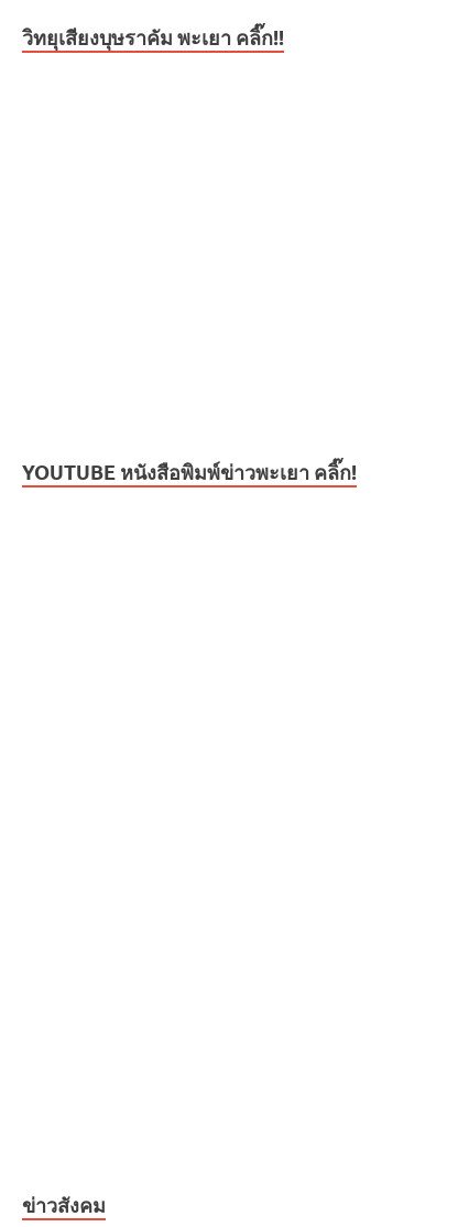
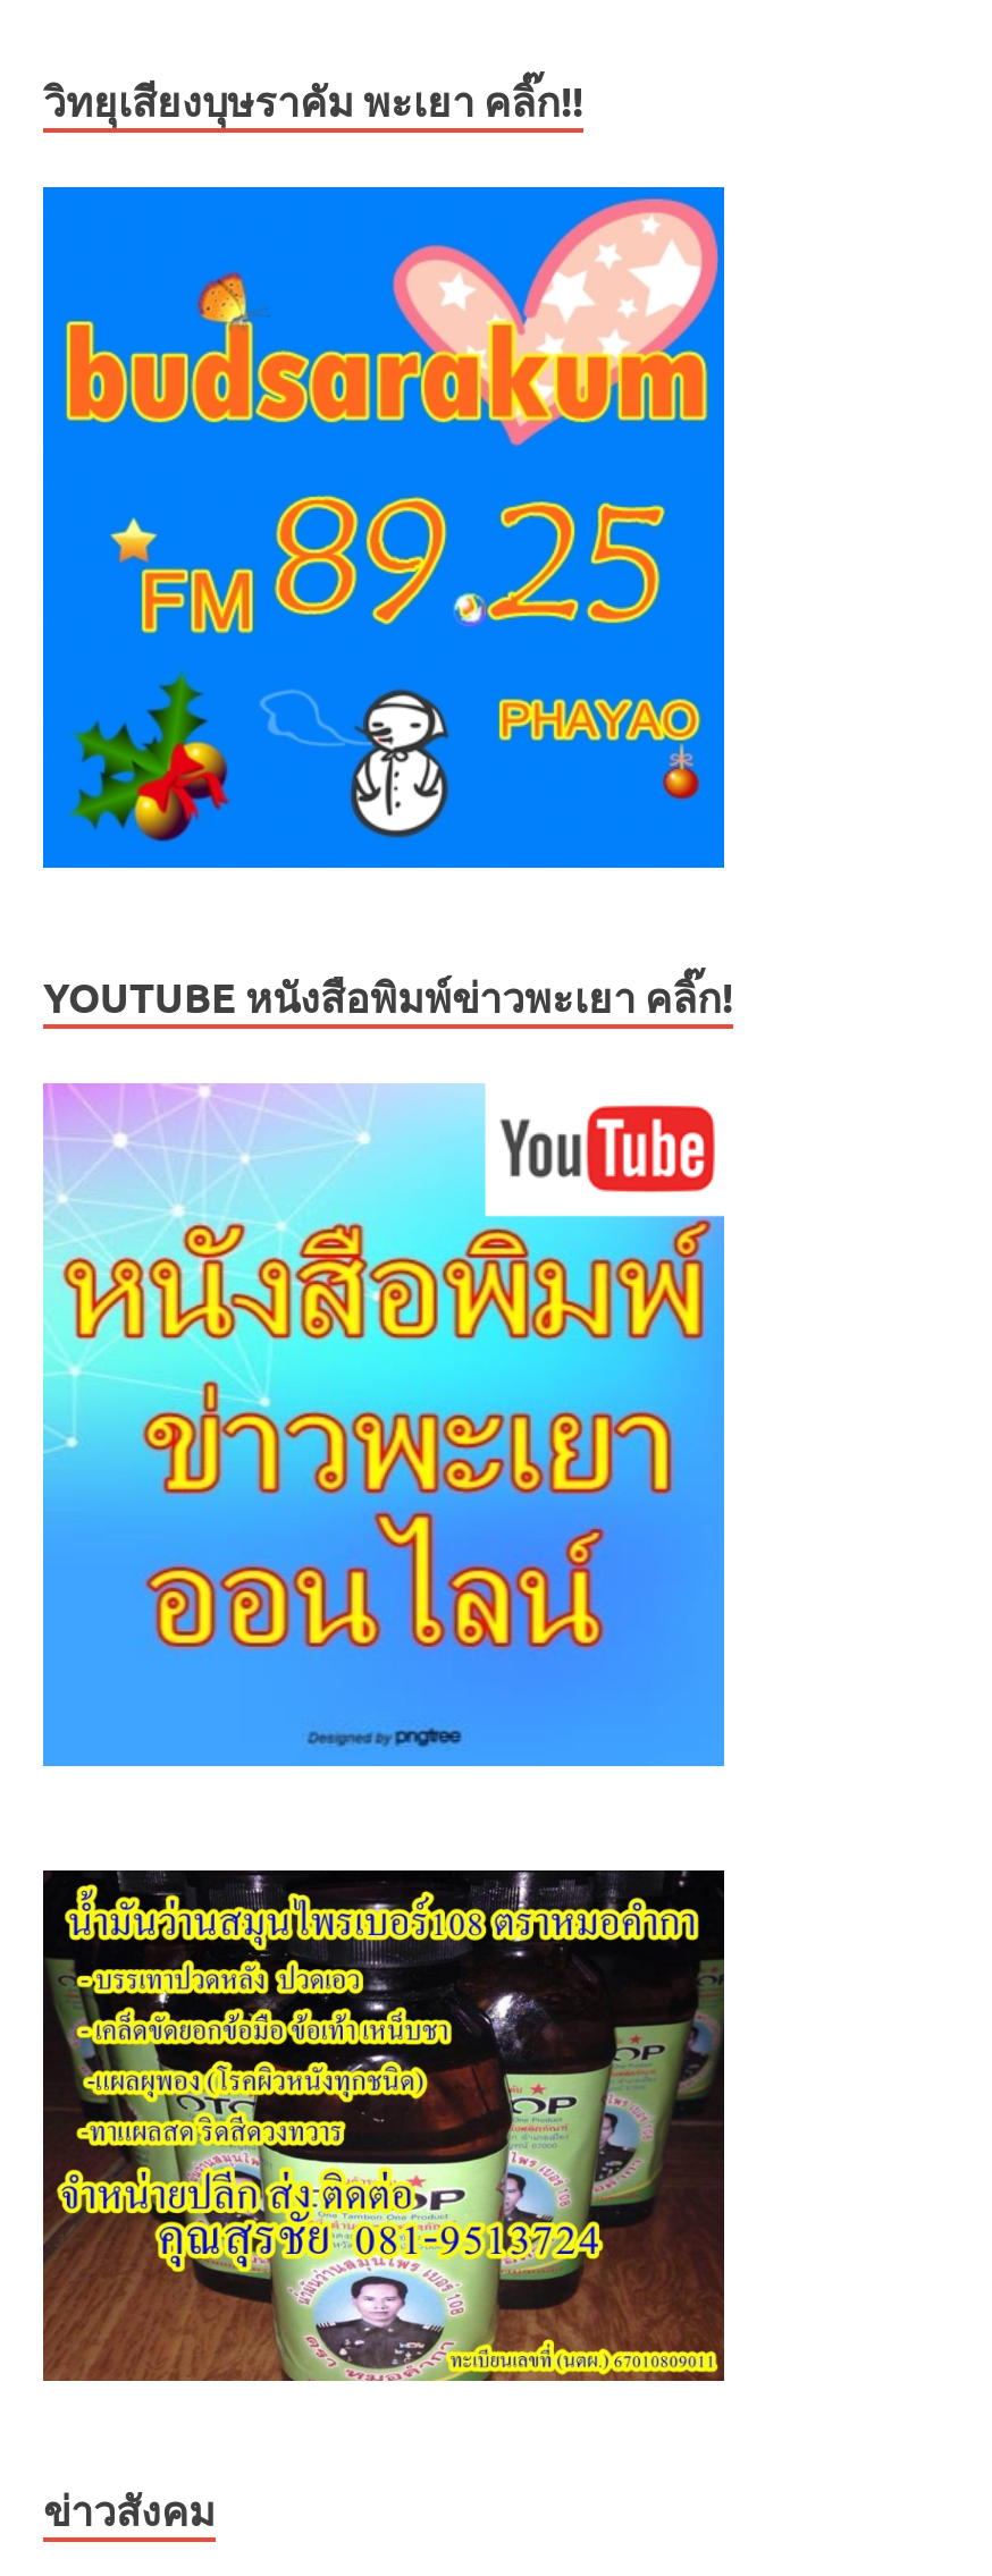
+ [image]

+ [image]

+ [image]
